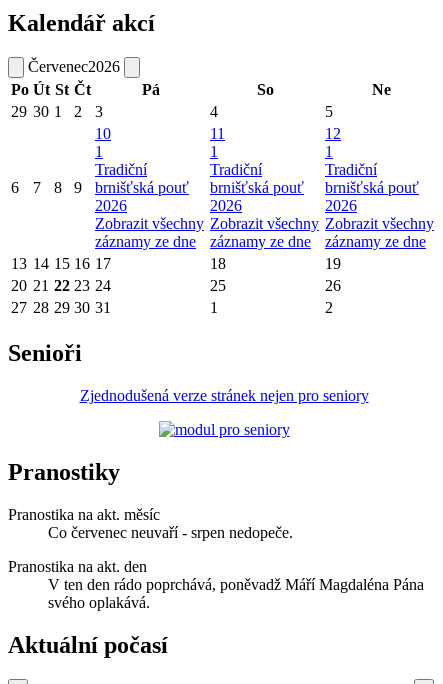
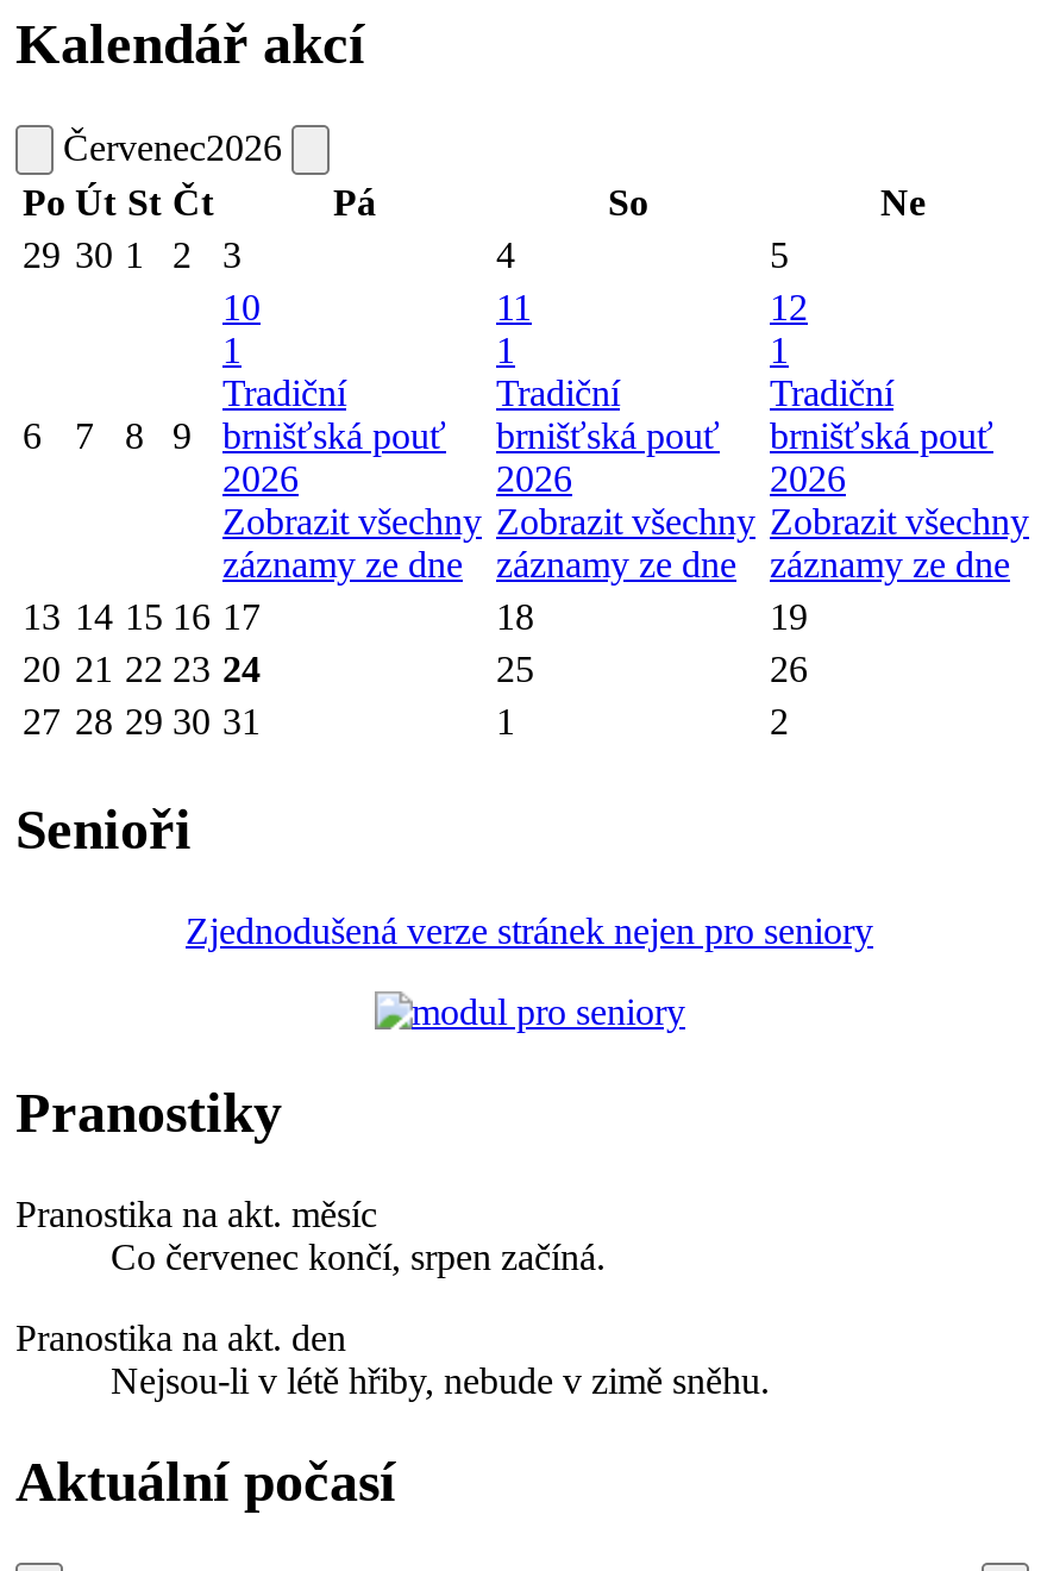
- Co červenec neuvaří - srpen nedopeče.
+ Co červenec končí, srpen začíná.

- V ten den rádo poprchává, poněvadž Máří Magdaléna Pána
- svého oplakává.
+ Nejsou-li v létě hřiby, nebude v zimě sněhu.
